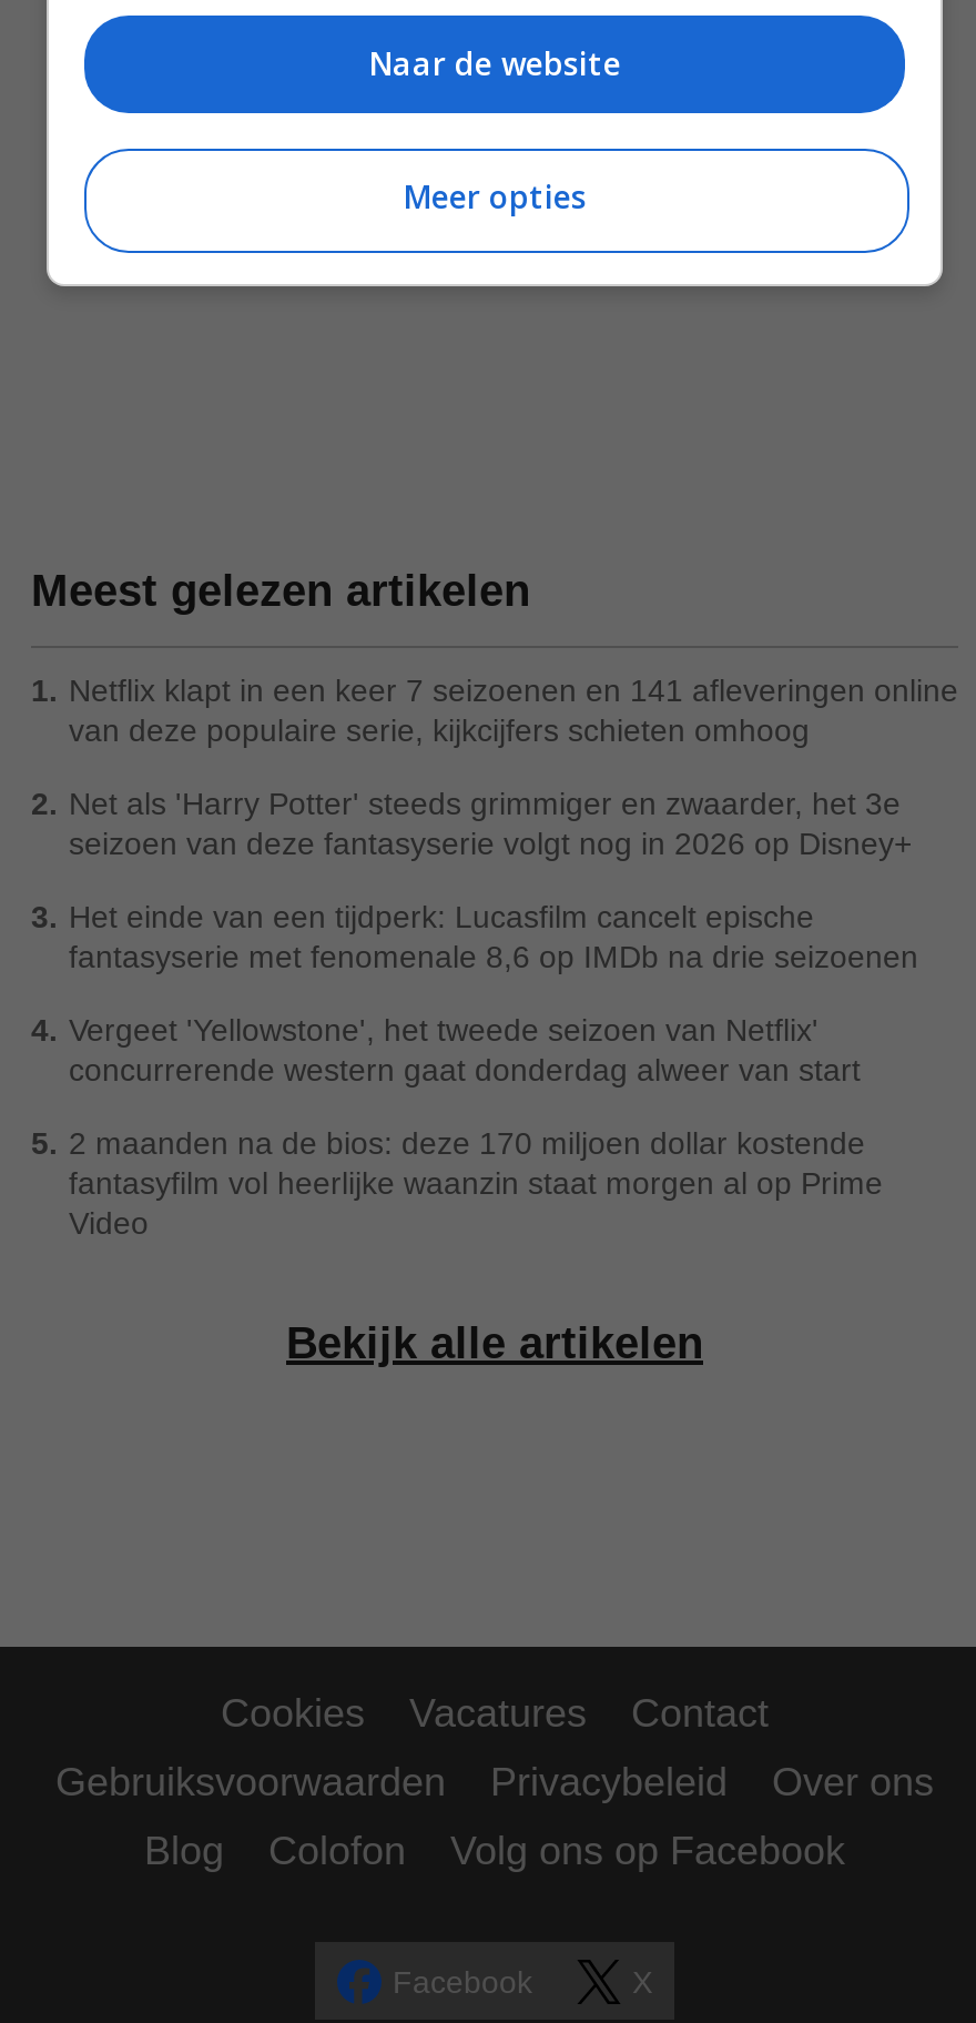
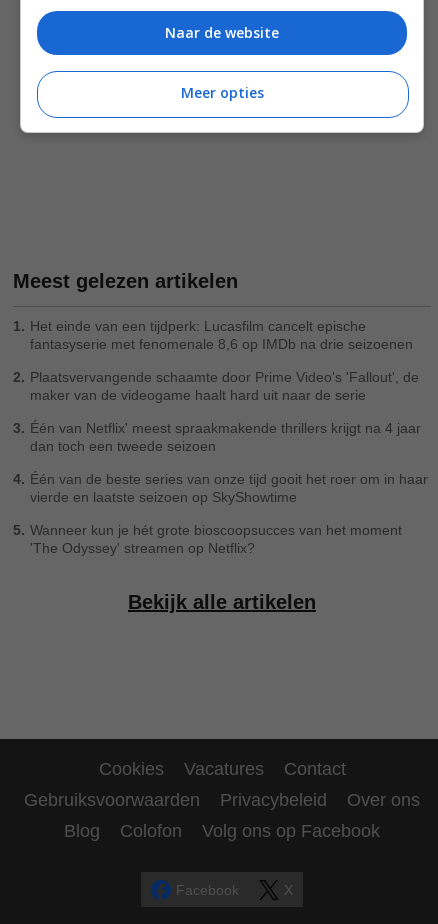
- 1. Netflix klapt in een keer 7 seizoenen en 141 afleveringen online
- van deze populaire serie, kijkcijfers schieten omhoog
- 2. Net als 'Harry Potter' steeds grimmiger en zwaarder, het 3e
- seizoen van deze fantasyserie volgt nog in 2026 op Disney+
- 3. Het einde van een tijdperk: Lucasfilm cancelt epische
+ 1. Het einde van een tijdperk: Lucasfilm cancelt epische

moved up: fantasyserie met fenomenale 8,6 op IMDb na drie seizoenen

- 4. Vergeet 'Yellowstone', het tweede seizoen van Netflix'
- concurrerende western gaat donderdag alweer van start
- 5. 2 maanden na de bios: deze 170 miljoen dollar kostende
- fantasyfilm vol heerlijke waanzin staat morgen al op Prime
- Video
+ 2. Plaatsvervangende schaamte door Prime Video's 'Fallout', de
+ maker van de videogame haalt hard uit naar de serie
+ 3. Één van Netflix' meest spraakmakende thrillers krijgt na 4 jaar
+ dan toch een tweede seizoen
+ 4. Één van de beste series van onze tijd gooit het roer om in haar
+ vierde en laatste seizoen op SkyShowtime
+ 5. Wanneer kun je hét grote bioscoopsucces van het moment
+ 'The Odyssey' streamen op Netflix?
